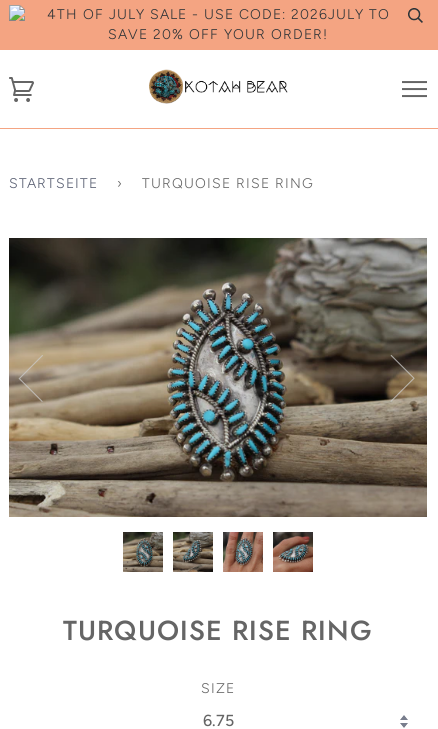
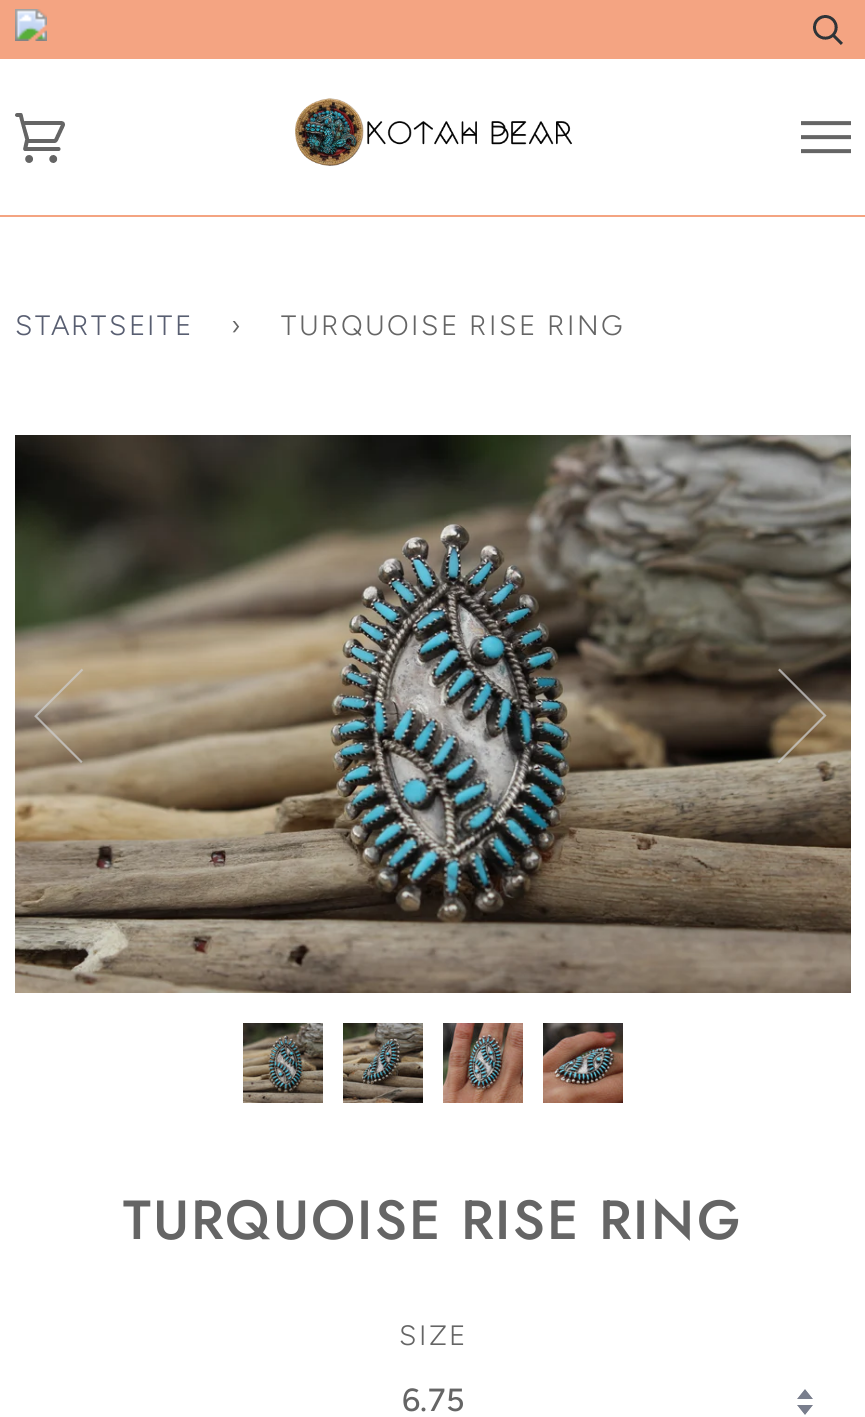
- 4TH OF JULY SALE - USE CODE: 2026JULY TO
- SAVE 20% OFF YOUR ORDER!
